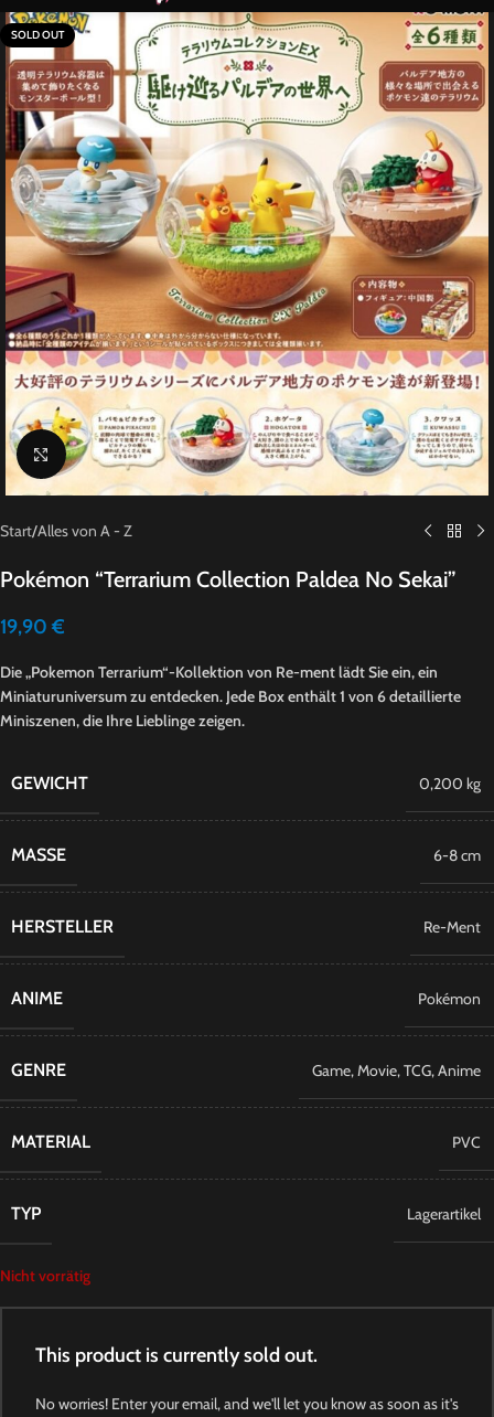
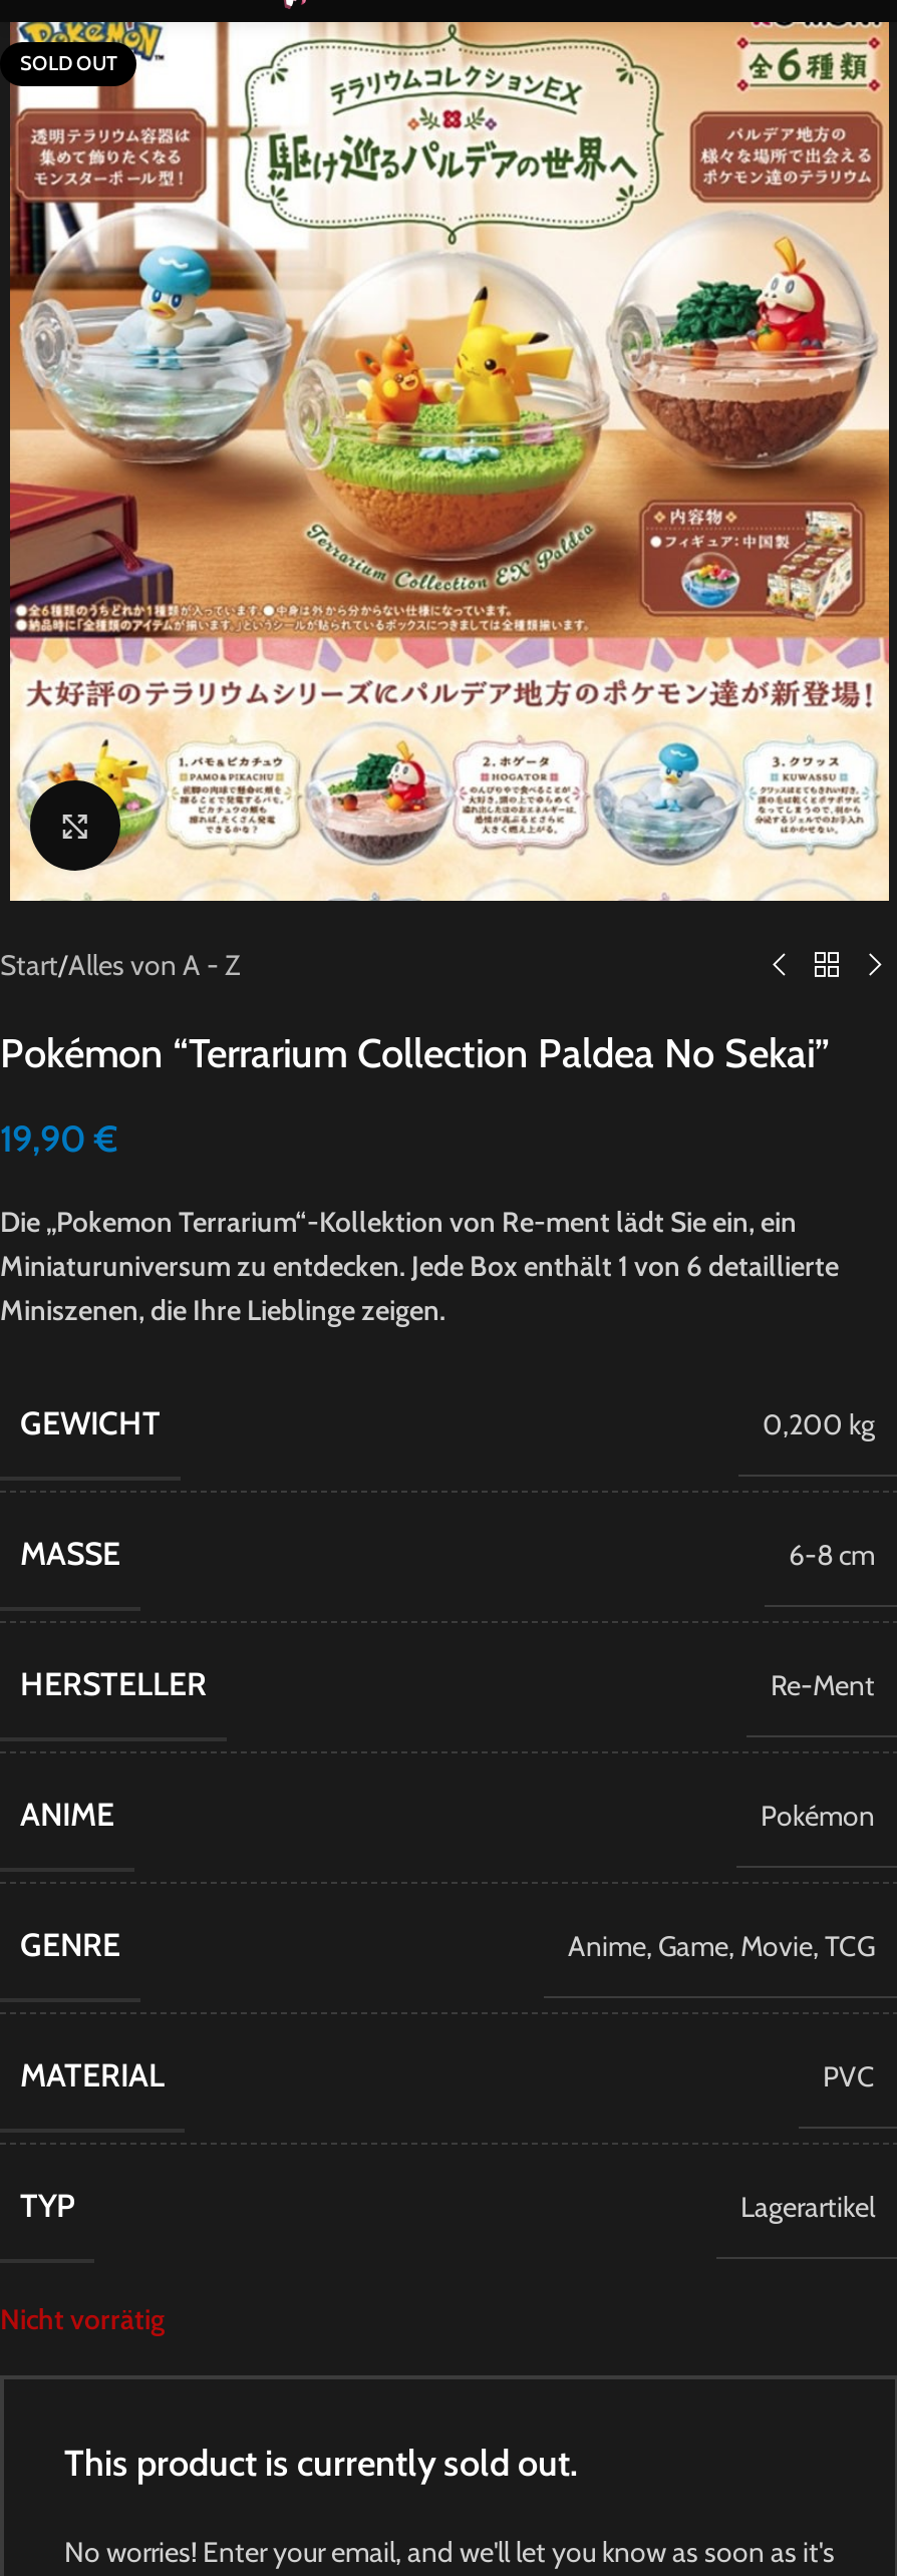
- Game, Movie, TCG, Anime
+ Anime, Game, Movie, TCG
